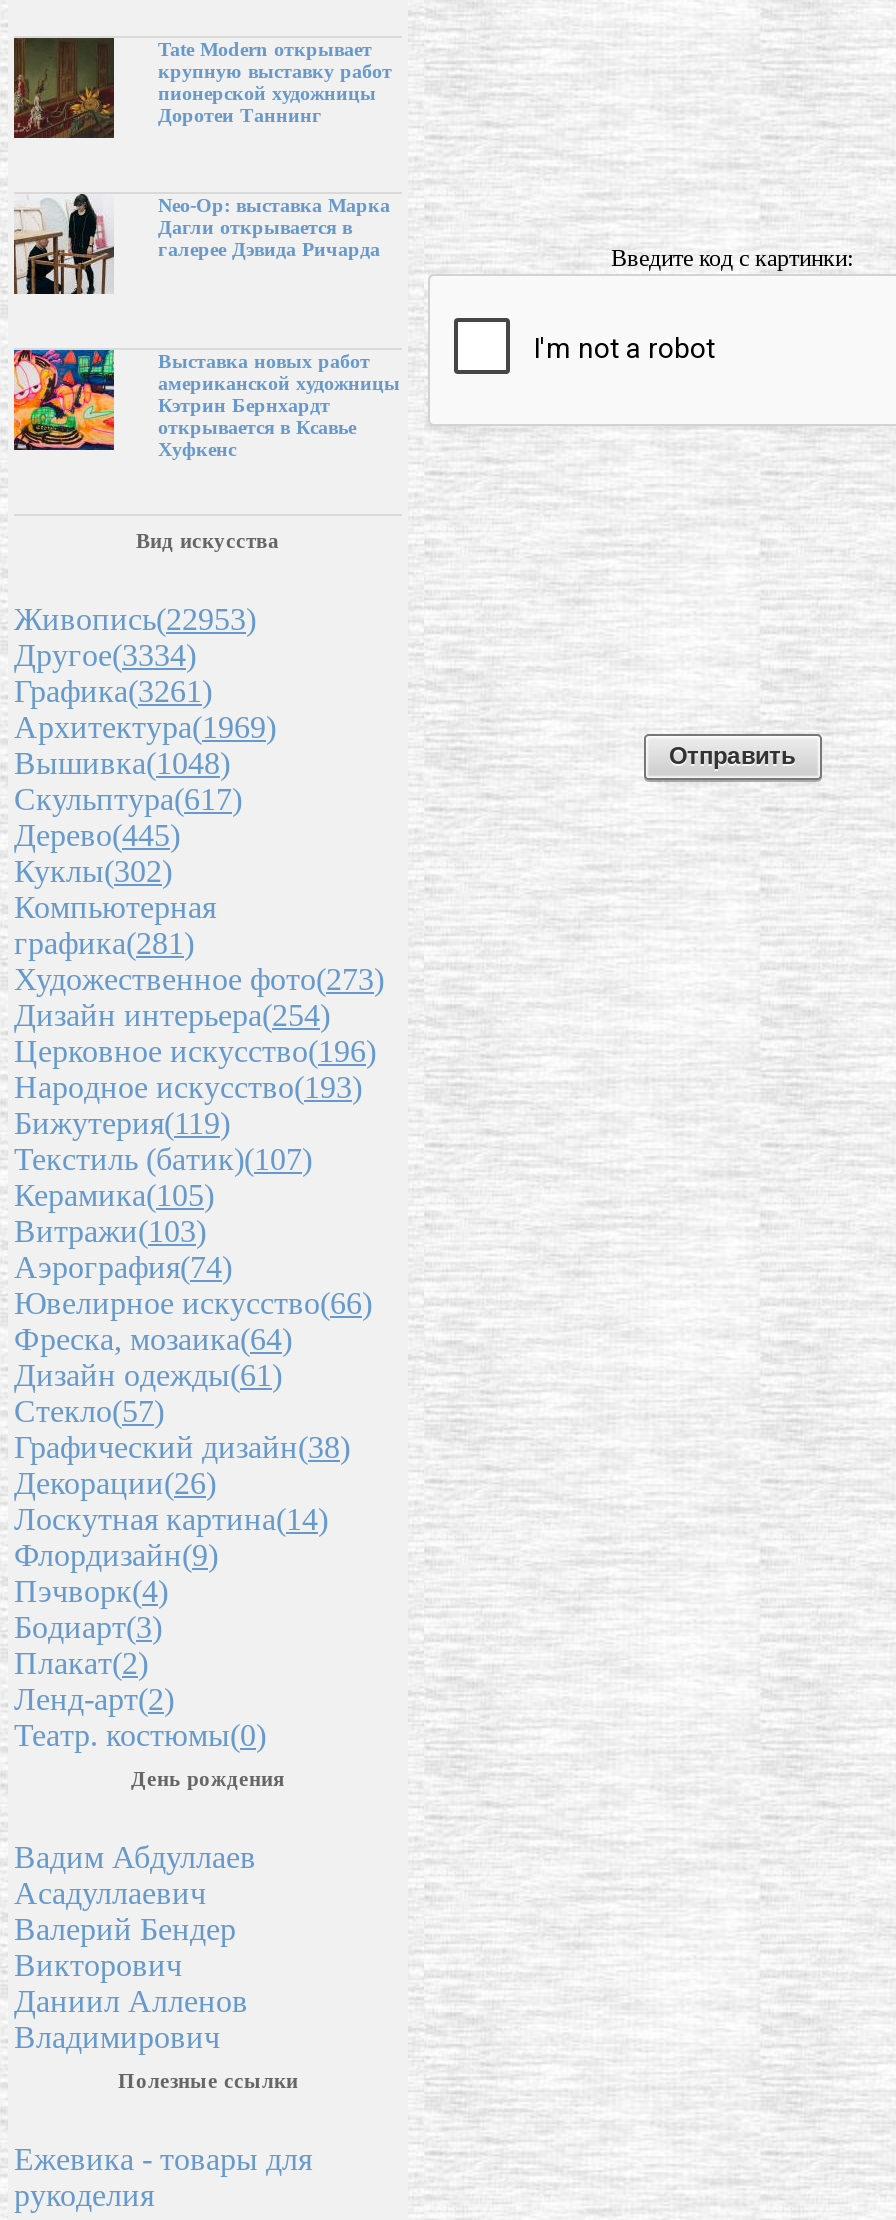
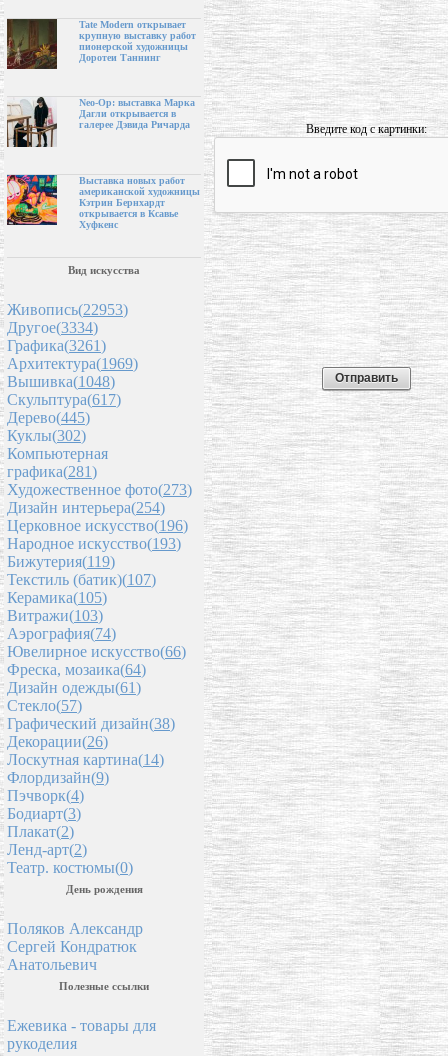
- Вадим Абдуллаев
- Асадуллаевич
- Валерий Бендер
- Викторович
- Даниил Алленов
- Владимирович
+ Поляков Александр
+ Сергей Кондратюк
+ Анатольевич
